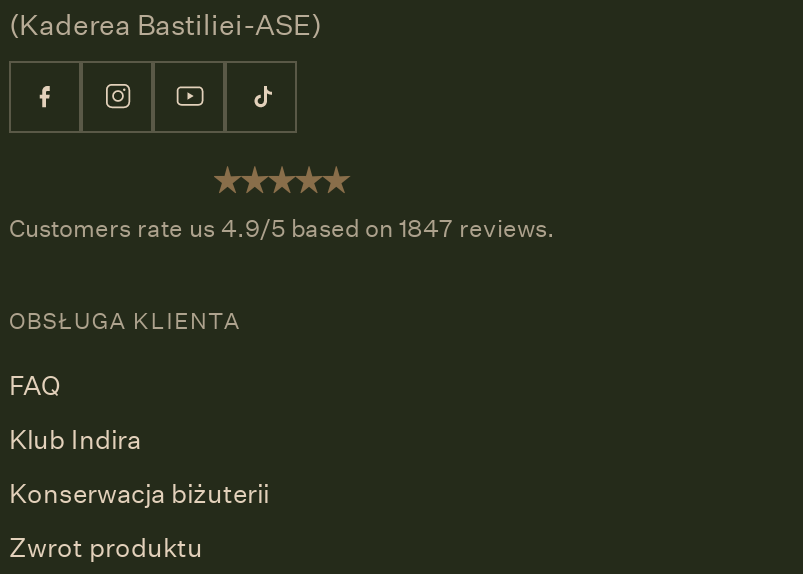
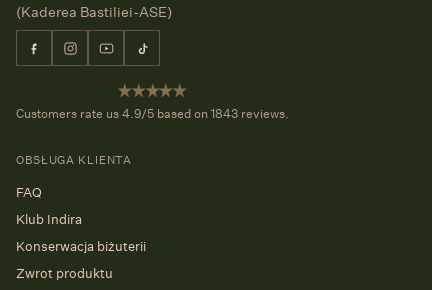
- Customers rate us 4.9/5 based on 1847 reviews.
+ Customers rate us 4.9/5 based on 1843 reviews.
